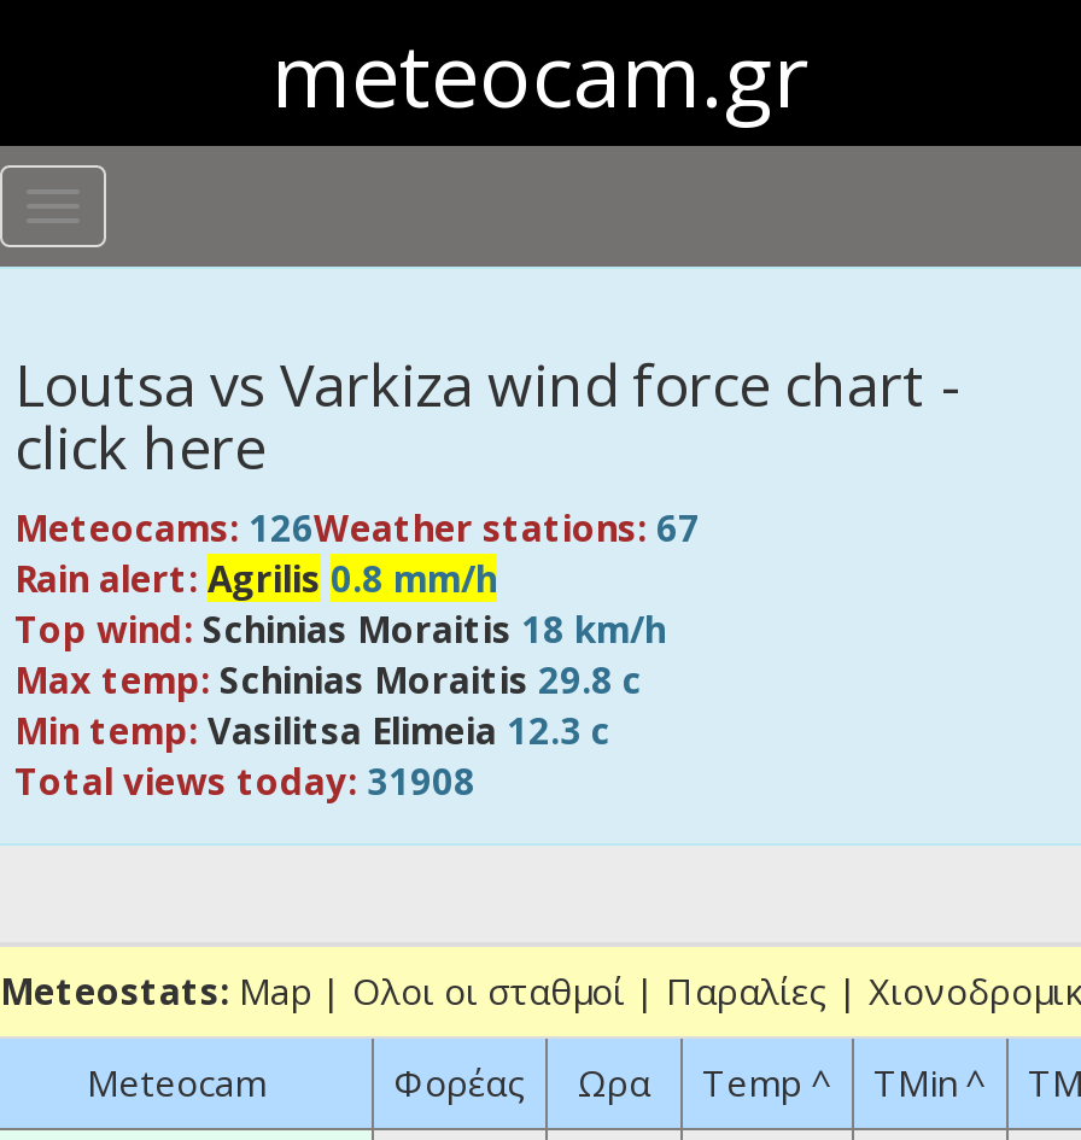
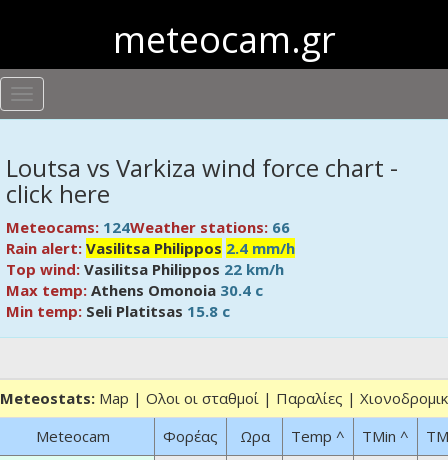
- Meteocams: 126Weather stations: 67
- Rain alert: Agrilis 0.8 mm/h
- Top wind: Schinias Moraitis 18 km/h
- Max temp: Schinias Moraitis 29.8 c
- Min temp: Vasilitsa Elimeia 12.3 c
- Total views today: 31908
+ Meteocams: 124Weather stations: 66
+ Rain alert: Vasilitsa Philippos 2.4 mm/h
+ Top wind: Vasilitsa Philippos 22 km/h
+ Max temp: Athens Omonoia 30.4 c
+ Min temp: Seli Platitsas 15.8 c
